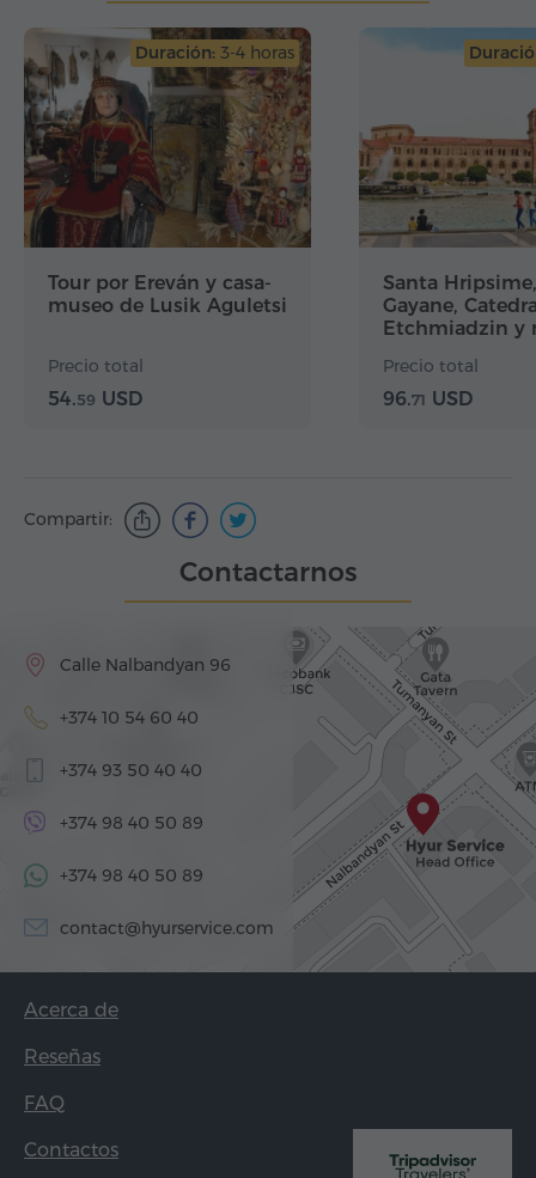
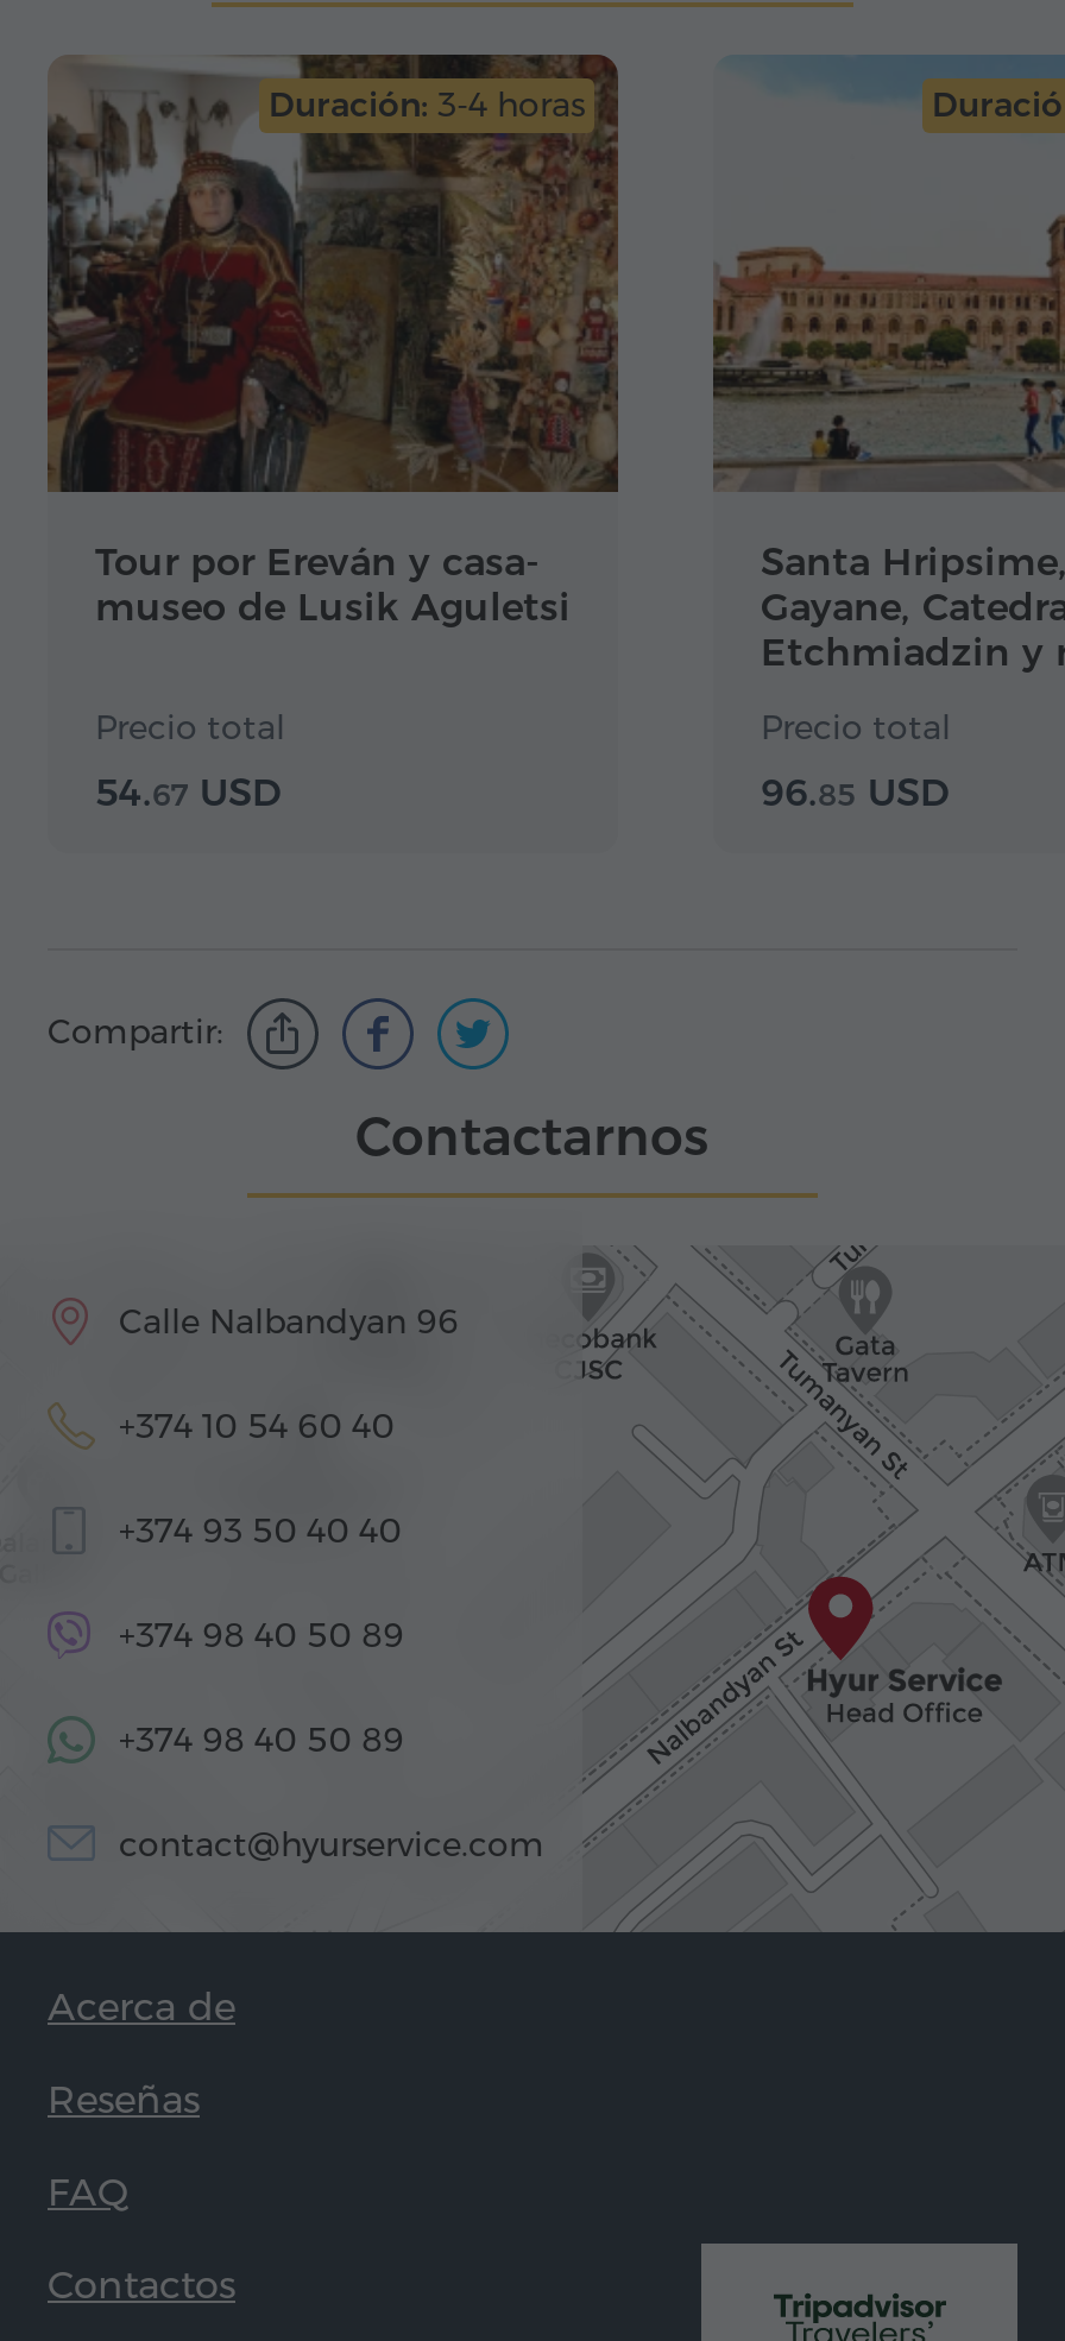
- 54.59 USD
+ 54.67 USD

- 96.71 USD
+ 96.85 USD
